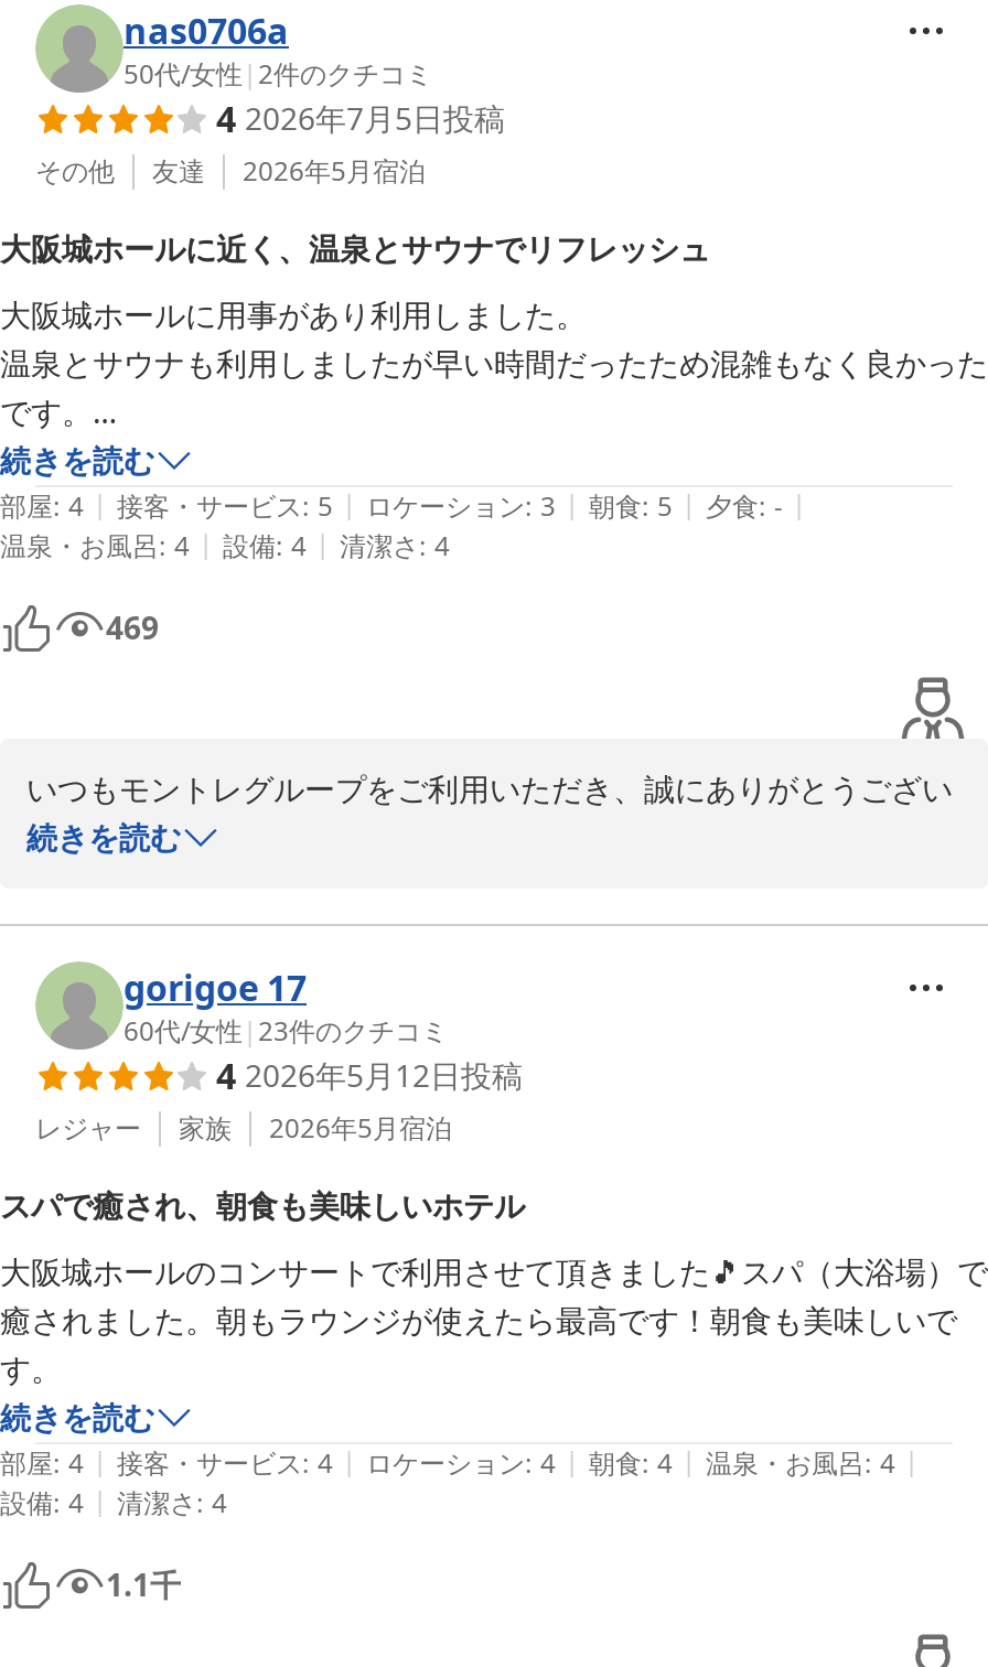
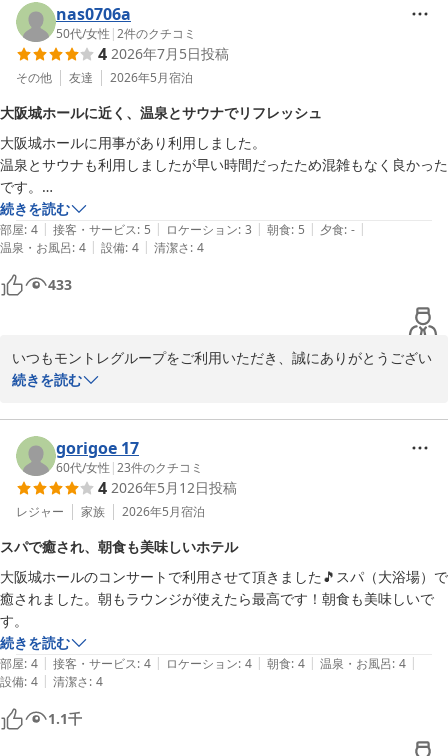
- 469
+ 433
